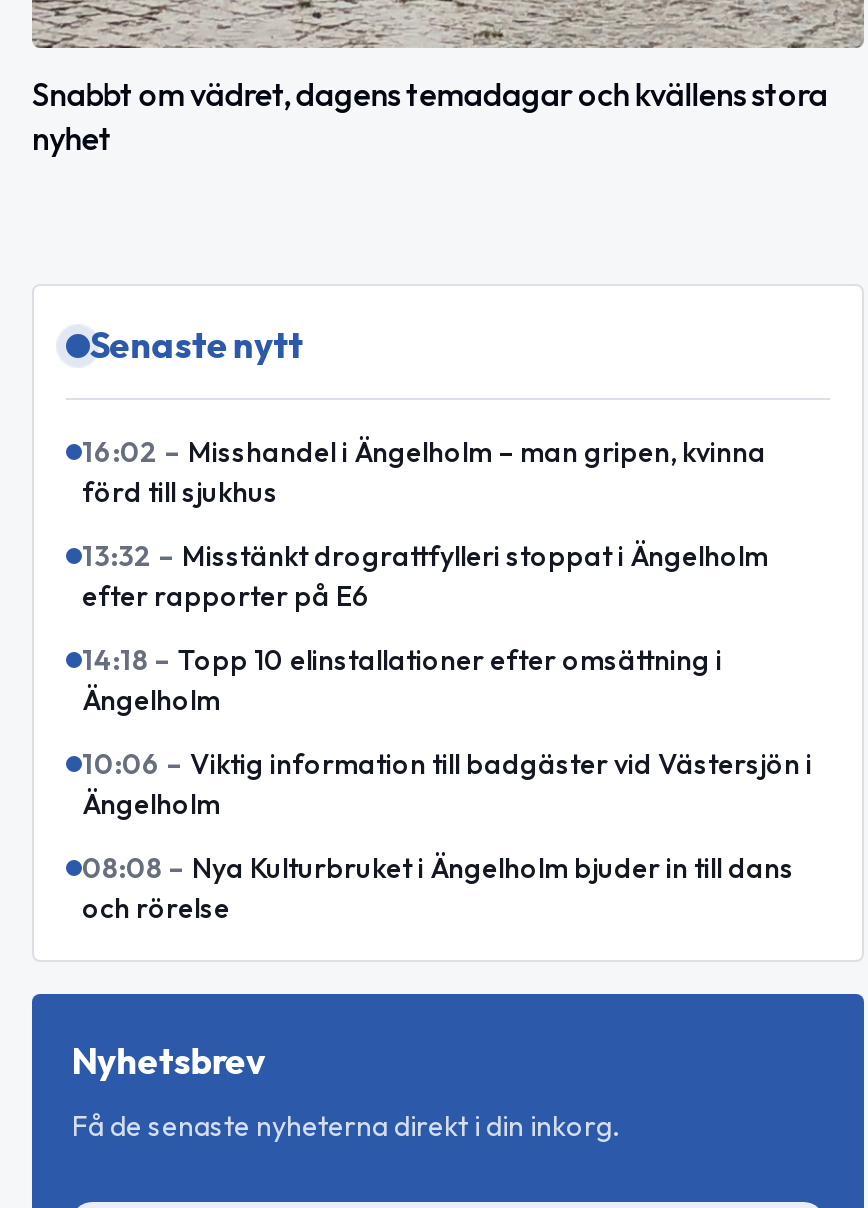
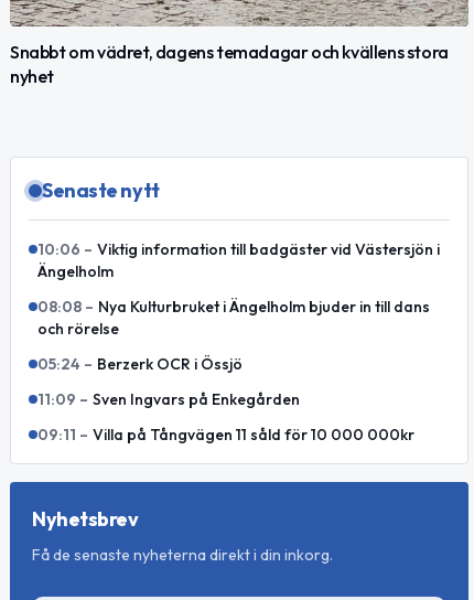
- 16:02 – Misshandel i Ängelholm – man gripen, kvinna
- förd till sjukhus
- 13:32 – Misstänkt drograttfylleri stoppat i Ängelholm
- efter rapporter på E6
- 14:18 – Topp 10 elinstallationer efter omsättning i
- Ängelholm

moved up: 10:06 – Viktig information till badgäster vid Västersjön i | Ängelholm | 08:08 – Nya Kulturbruket i Ängelholm bjuder in till dans | och rörelse

+ 05:24 – Berzerk OCR i Össjö
+ 11:09 – Sven Ingvars på Enkegården
+ 09:11 – Villa på Tångvägen 11 såld för 10 000 000kr
